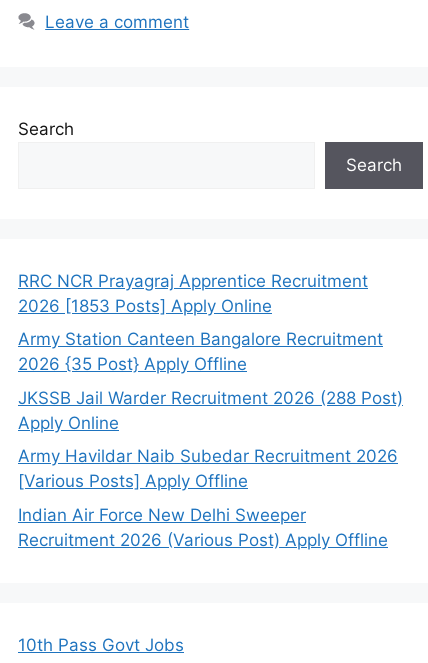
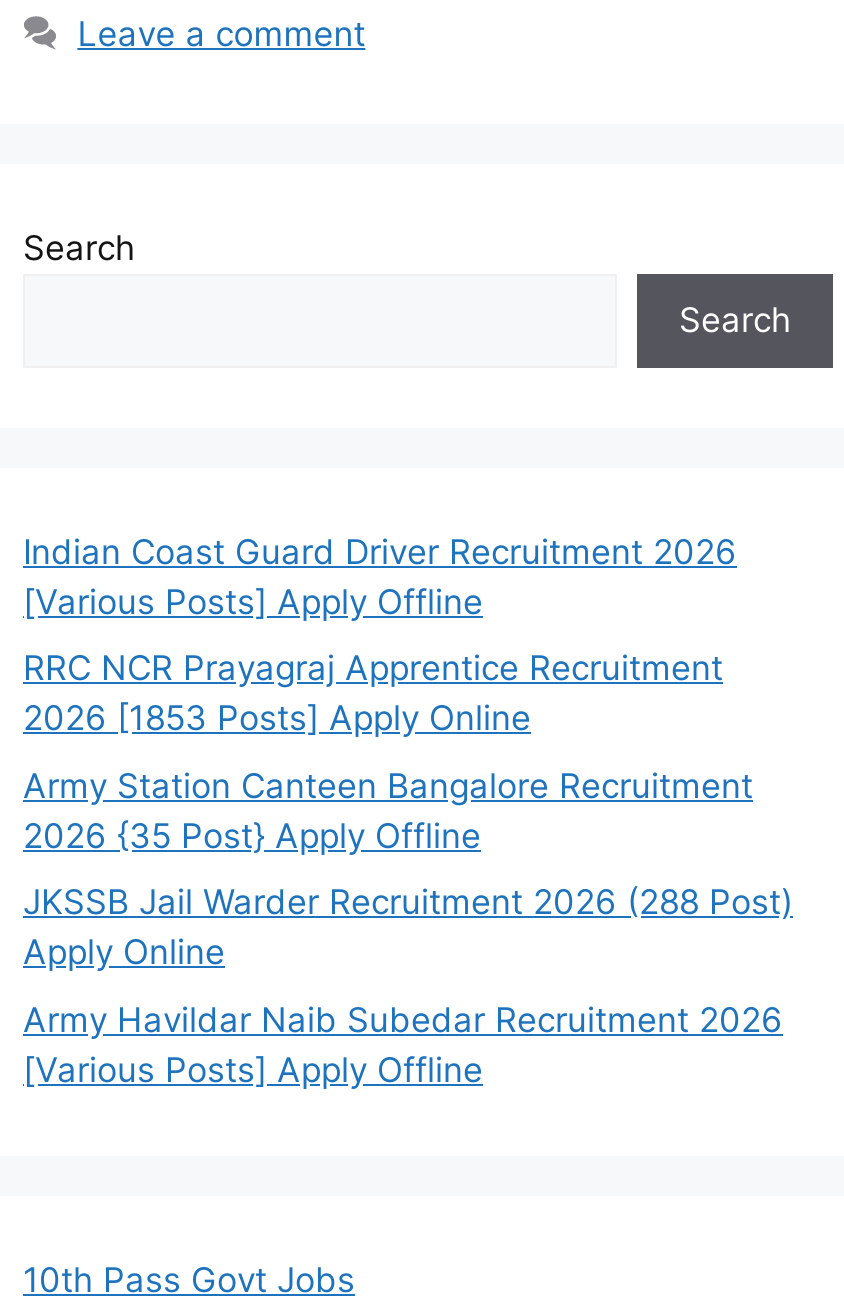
+ Indian Coast Guard Driver Recruitment 2026
+ [Various Posts] Apply Offline

moved down: RRC NCR Prayagraj Apprentice Recruitment | 2026 [1853 Posts] Apply Online | Army Station Canteen Bangalore Recruitment | 2026 {35 Post} Apply Offline | JKSSB Jail Warder Recruitment 2026 (288 Post) | Apply Online | Army Havildar Naib Subedar Recruitment 2026 | [Various Posts] Apply Offline

- Indian Air Force New Delhi Sweeper
- Recruitment 2026 (Various Post) Apply Offline
